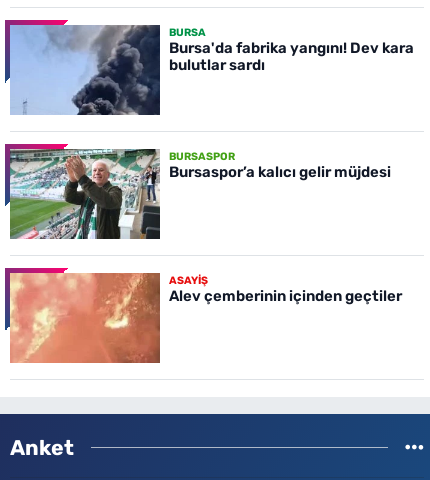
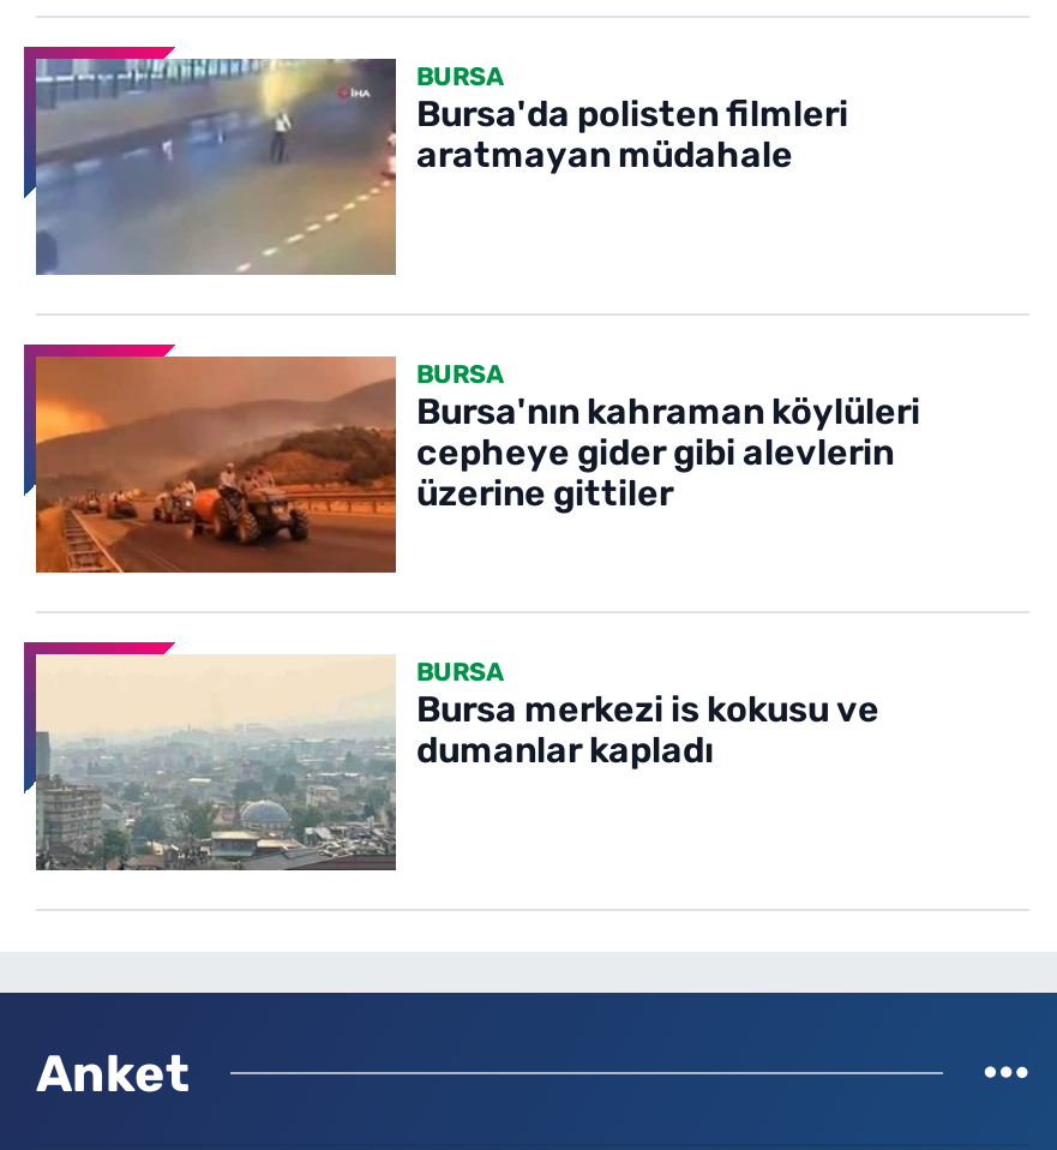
- [image]
- Bursa'da fabrika yangını! Dev kara
- bulutlar sardı
+ [image]
+ Bursa'da polisten filmleri
+ aratmayan müdahale

- [image]
- BURSASPOR
- Bursaspor’a kalıcı gelir müjdesi
+ [image]
+ BURSA
+ Bursa'nın kahraman köylüleri
+ cepheye gider gibi alevlerin
+ üzerine gittiler

- [image]
- ASAYİŞ
- Alev çemberinin içinden geçtiler
+ [image]
+ BURSA
+ Bursa merkezi is kokusu ve
+ dumanlar kapladı
